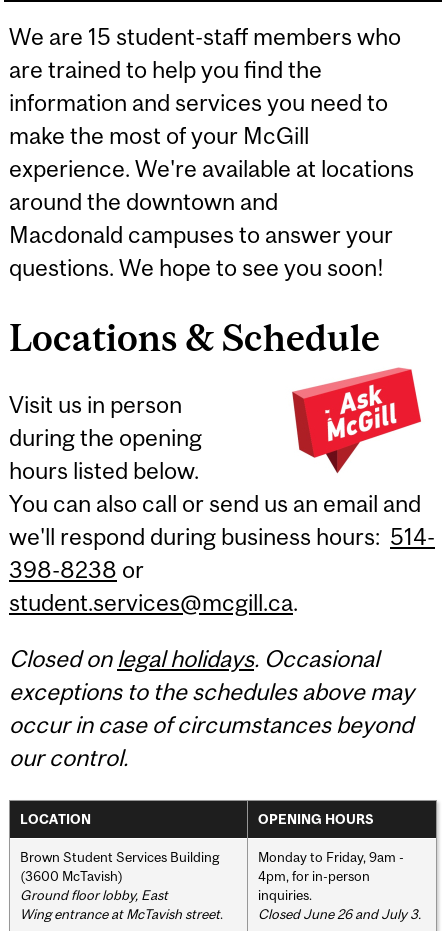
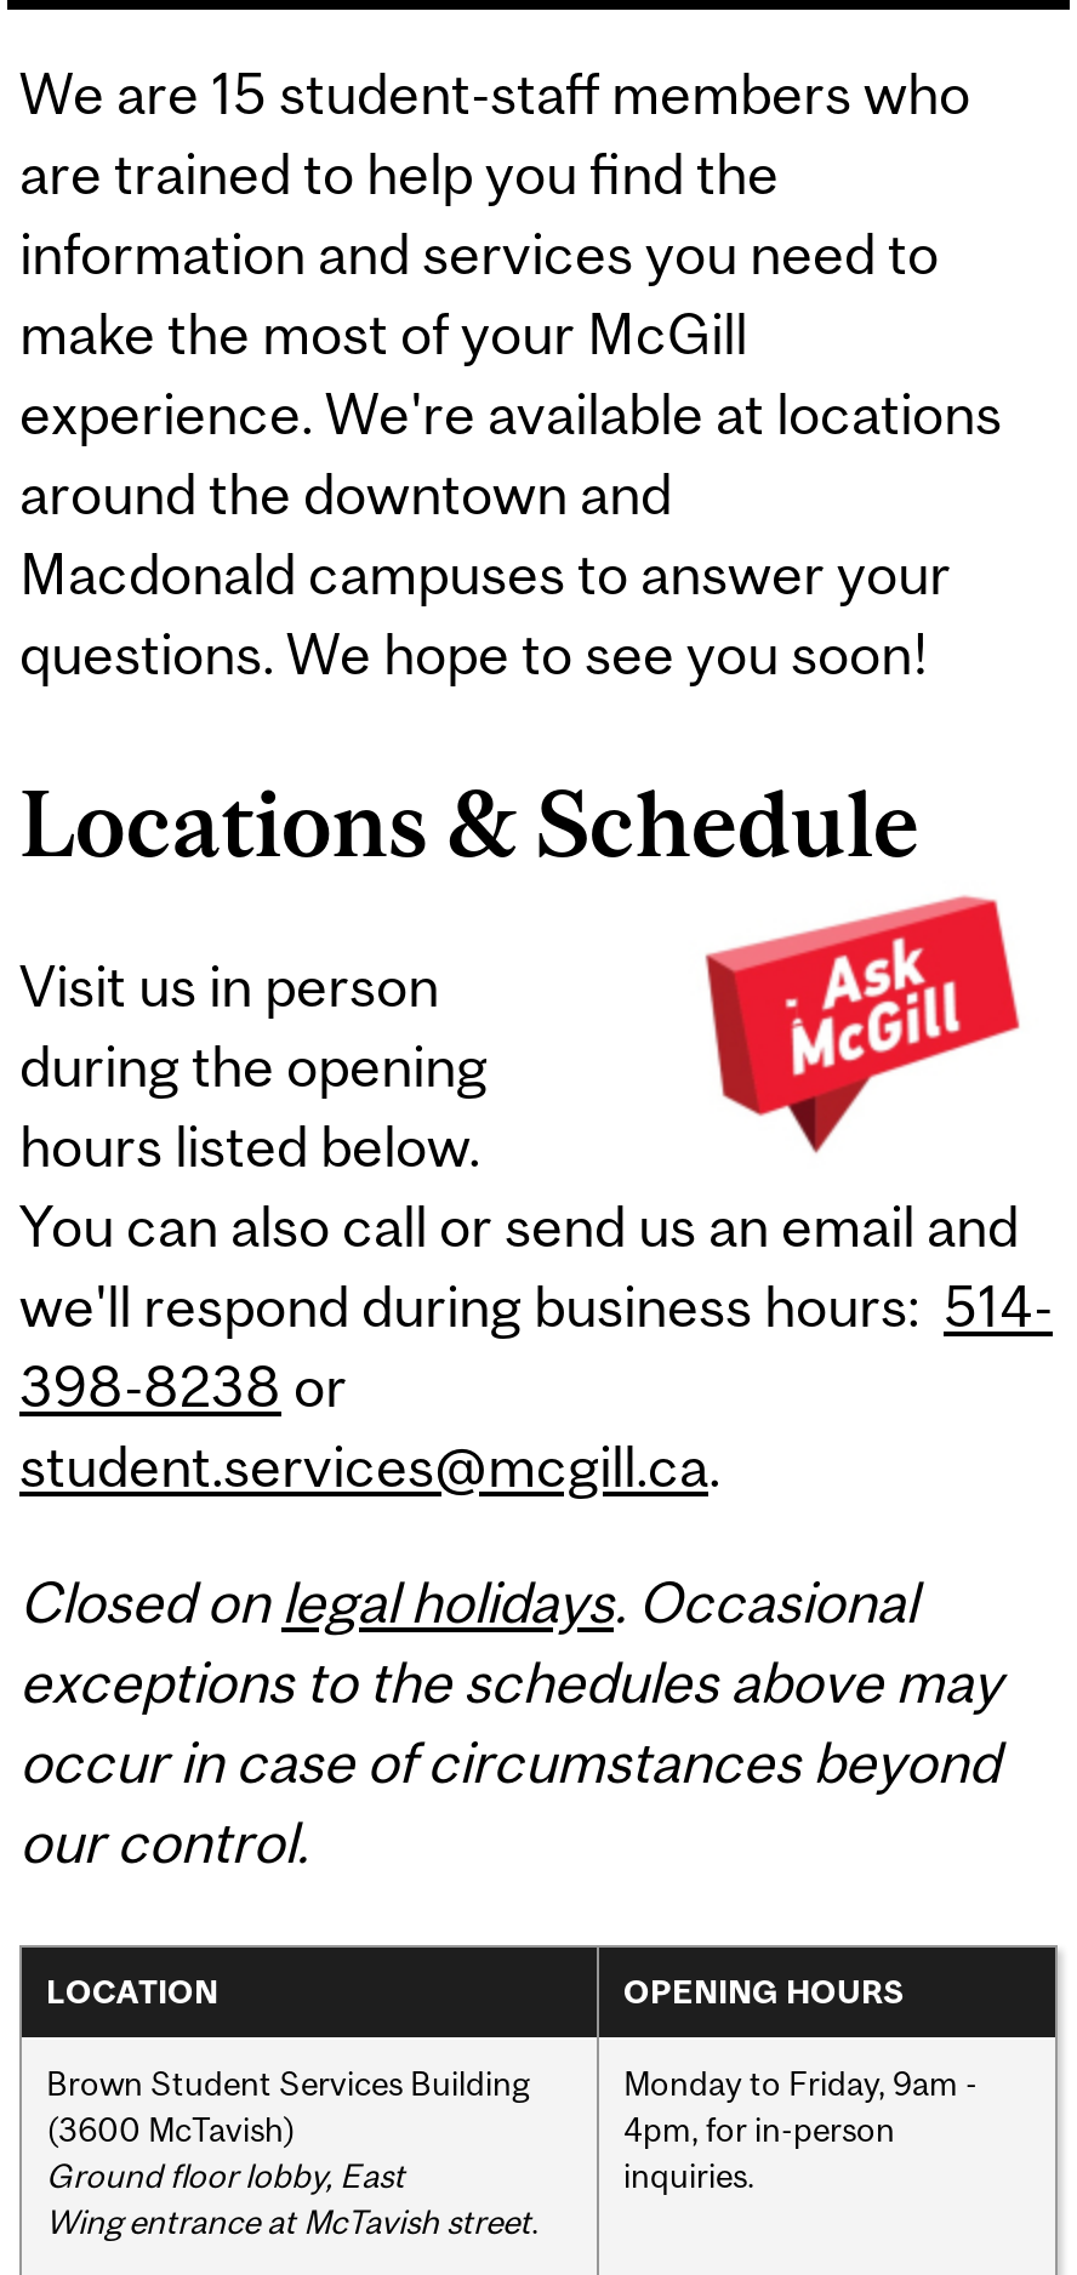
- Closed June 26 and July 3.
